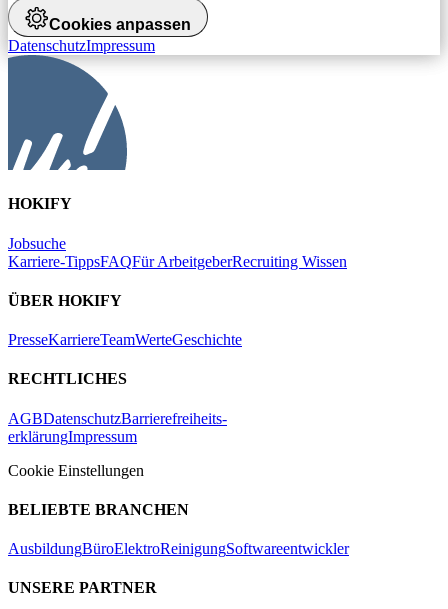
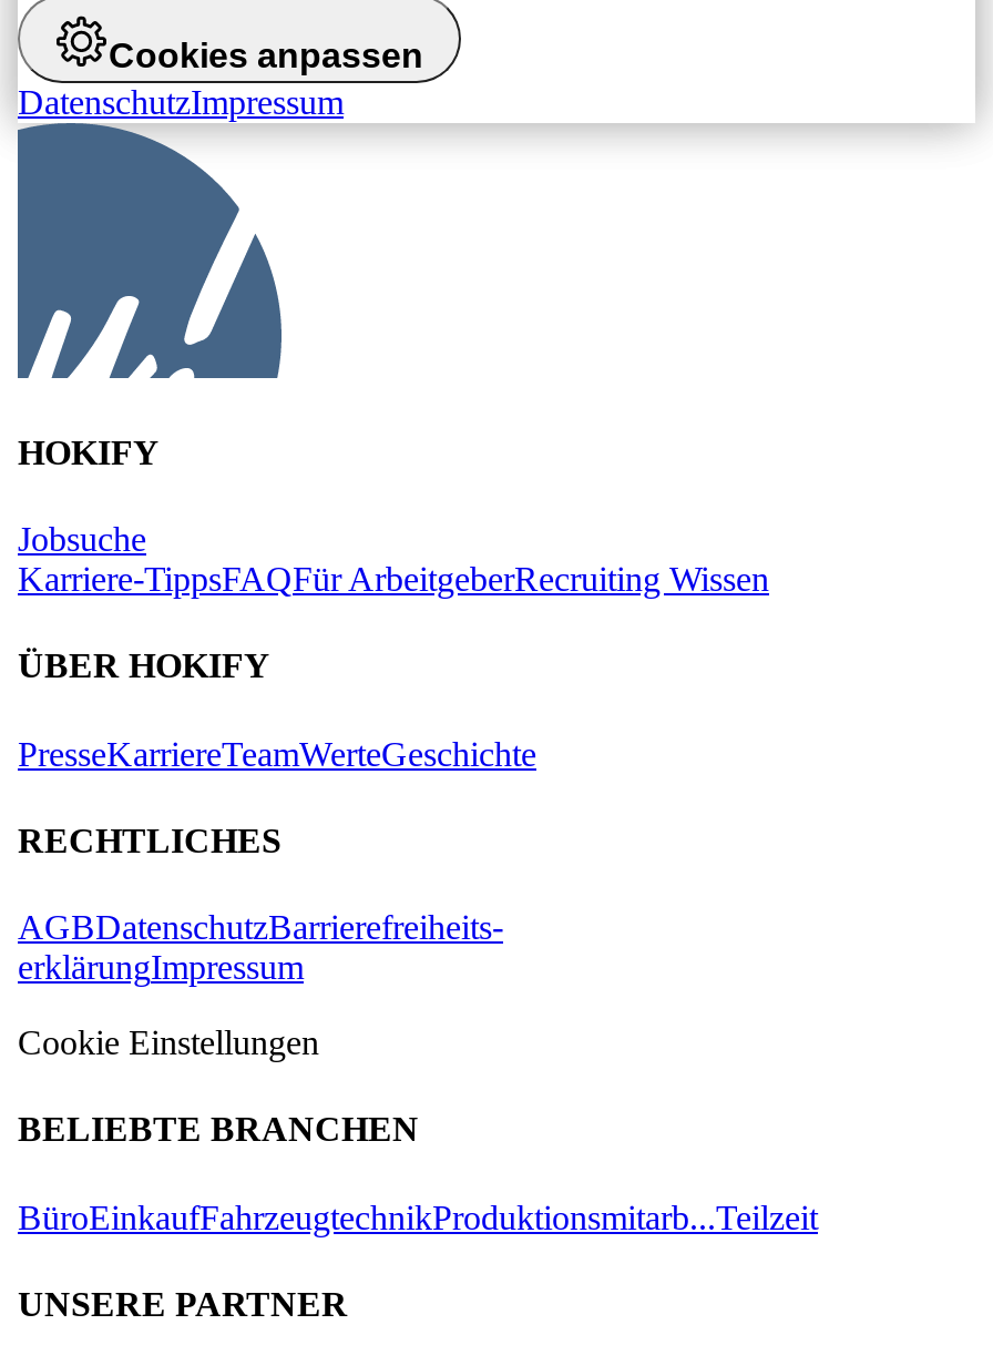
- AusbildungBüroElektroReinigungSoftwareentwickler
+ BüroEinkaufFahrzeugtechnikProduktionsmitarb...Teilzeit
